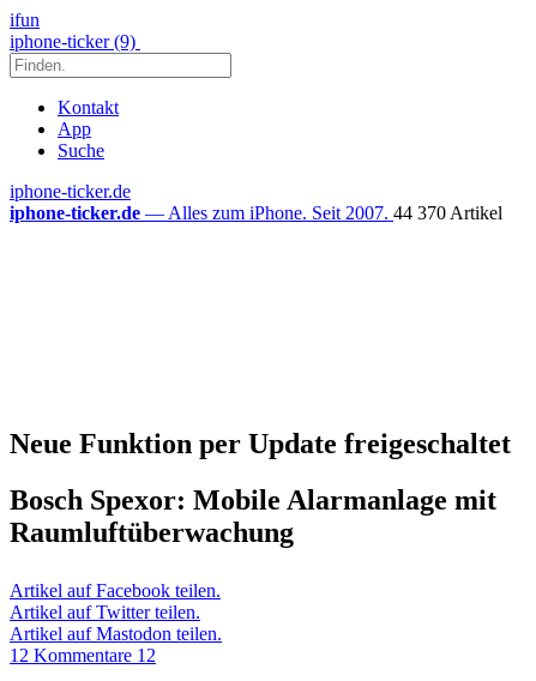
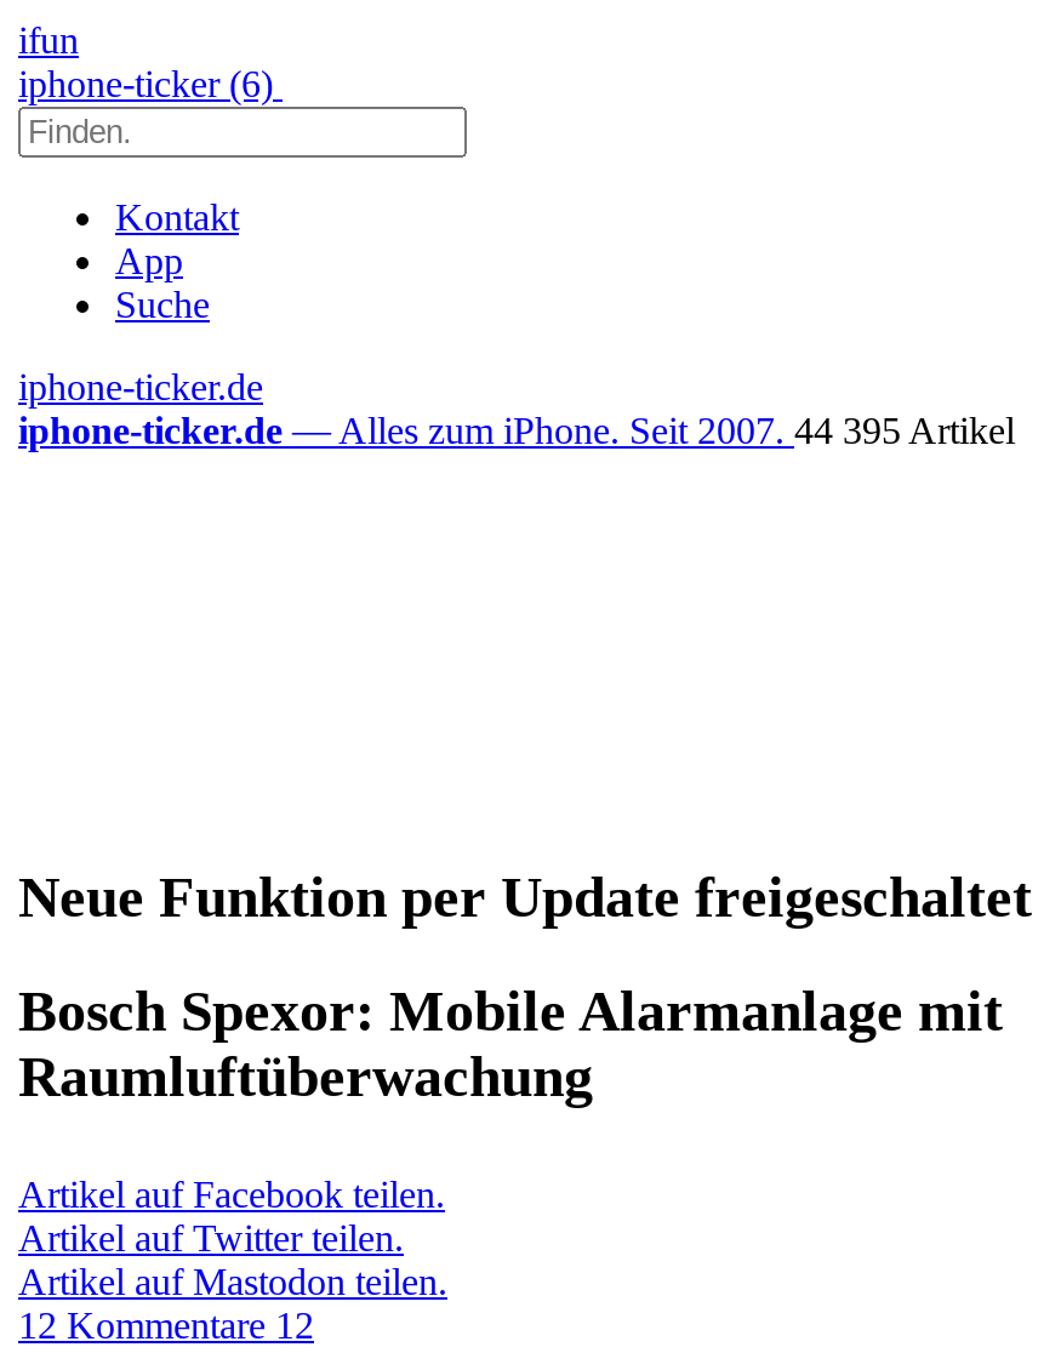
- iphone-ticker (9)
+ iphone-ticker (6)

- iphone-ticker.de — Alles zum iPhone. Seit 2007. 44 370 Artikel
+ iphone-ticker.de — Alles zum iPhone. Seit 2007. 44 395 Artikel
